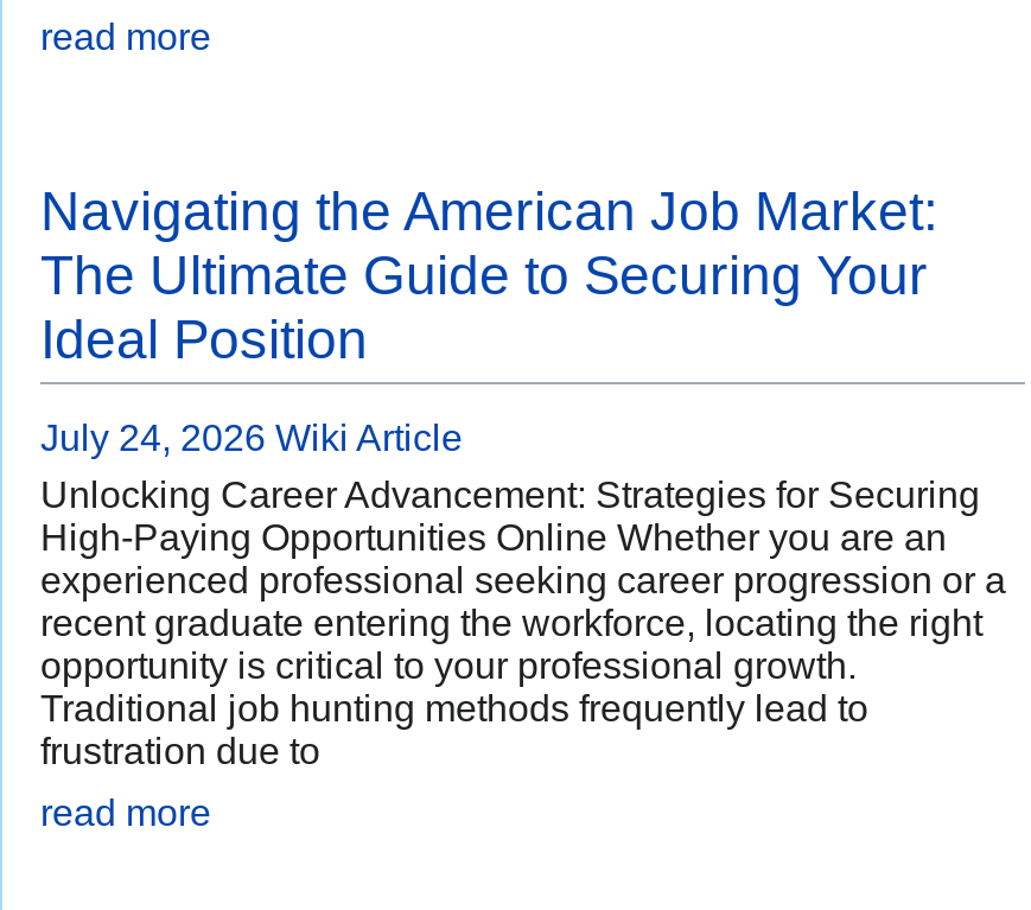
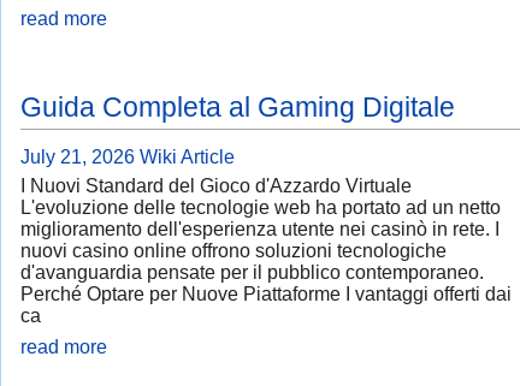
- Navigating the American Job Market:
- The Ultimate Guide to Securing Your
- Ideal Position
+ Guida Completa al Gaming Digitale

- July 24, 2026 Wiki Article
- Unlocking Career Advancement: Strategies for Securing
- High-Paying Opportunities Online Whether you are an
- experienced professional seeking career progression or a
- recent graduate entering the workforce, locating the right
- opportunity is critical to your professional growth.
- Traditional job hunting methods frequently lead to
- frustration due to
+ July 21, 2026 Wiki Article
+ I Nuovi Standard del Gioco d'Azzardo Virtuale
+ L'evoluzione delle tecnologie web ha portato ad un netto
+ miglioramento dell'esperienza utente nei casinò in rete. I
+ nuovi casino online offrono soluzioni tecnologiche
+ d'avanguardia pensate per il pubblico contemporaneo.
+ Perché Optare per Nuove Piattaforme I vantaggi offerti dai
+ ca
